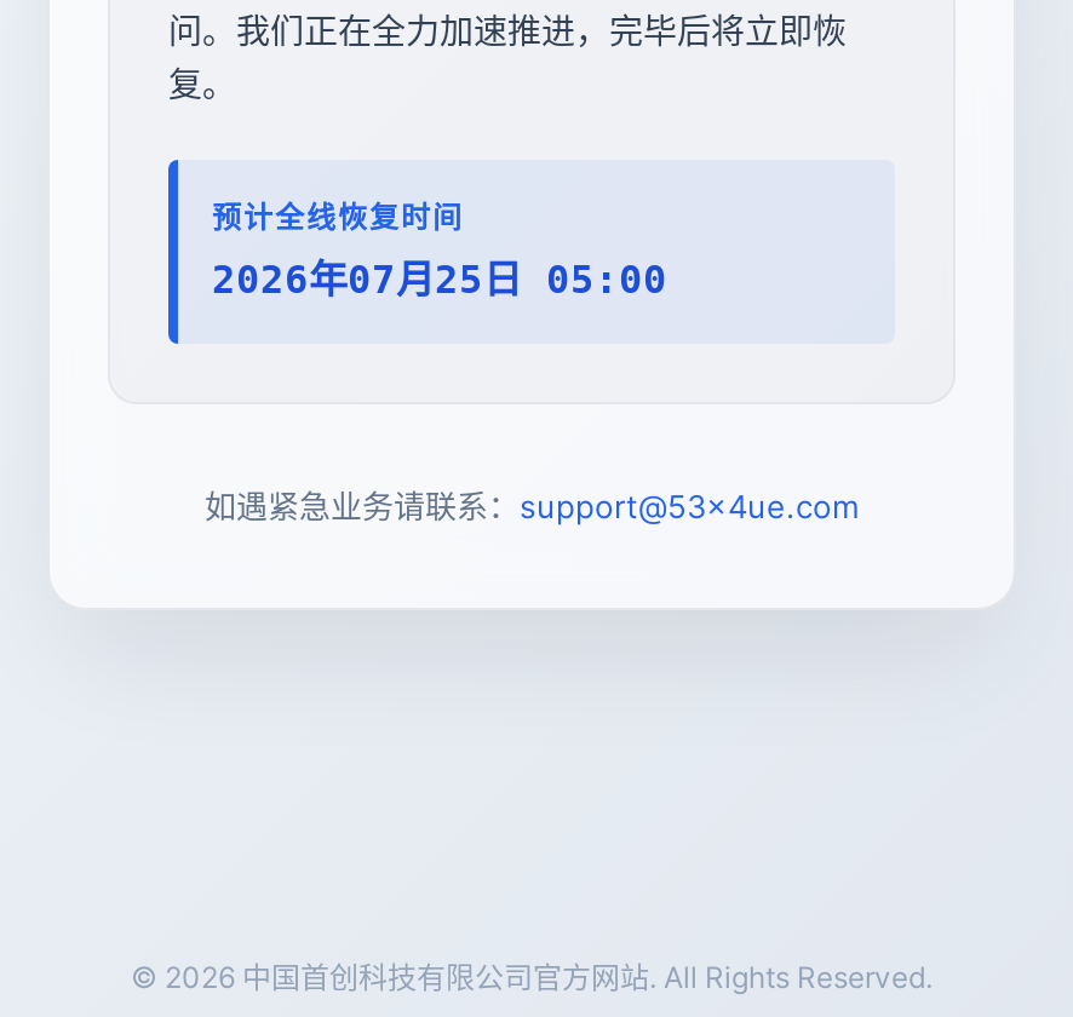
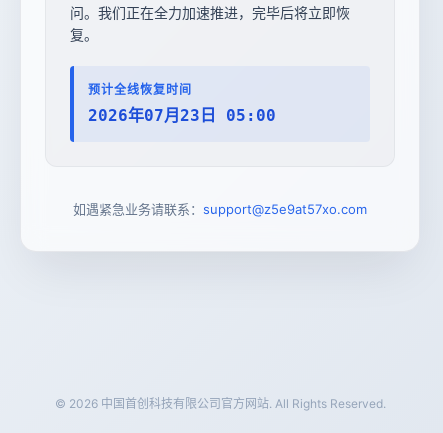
- 2026年07月25日 05:00
+ 2026年07月23日 05:00

- 如遇紧急业务请联系：support@53x4ue.com
+ 如遇紧急业务请联系：support@z5e9at57xo.com
